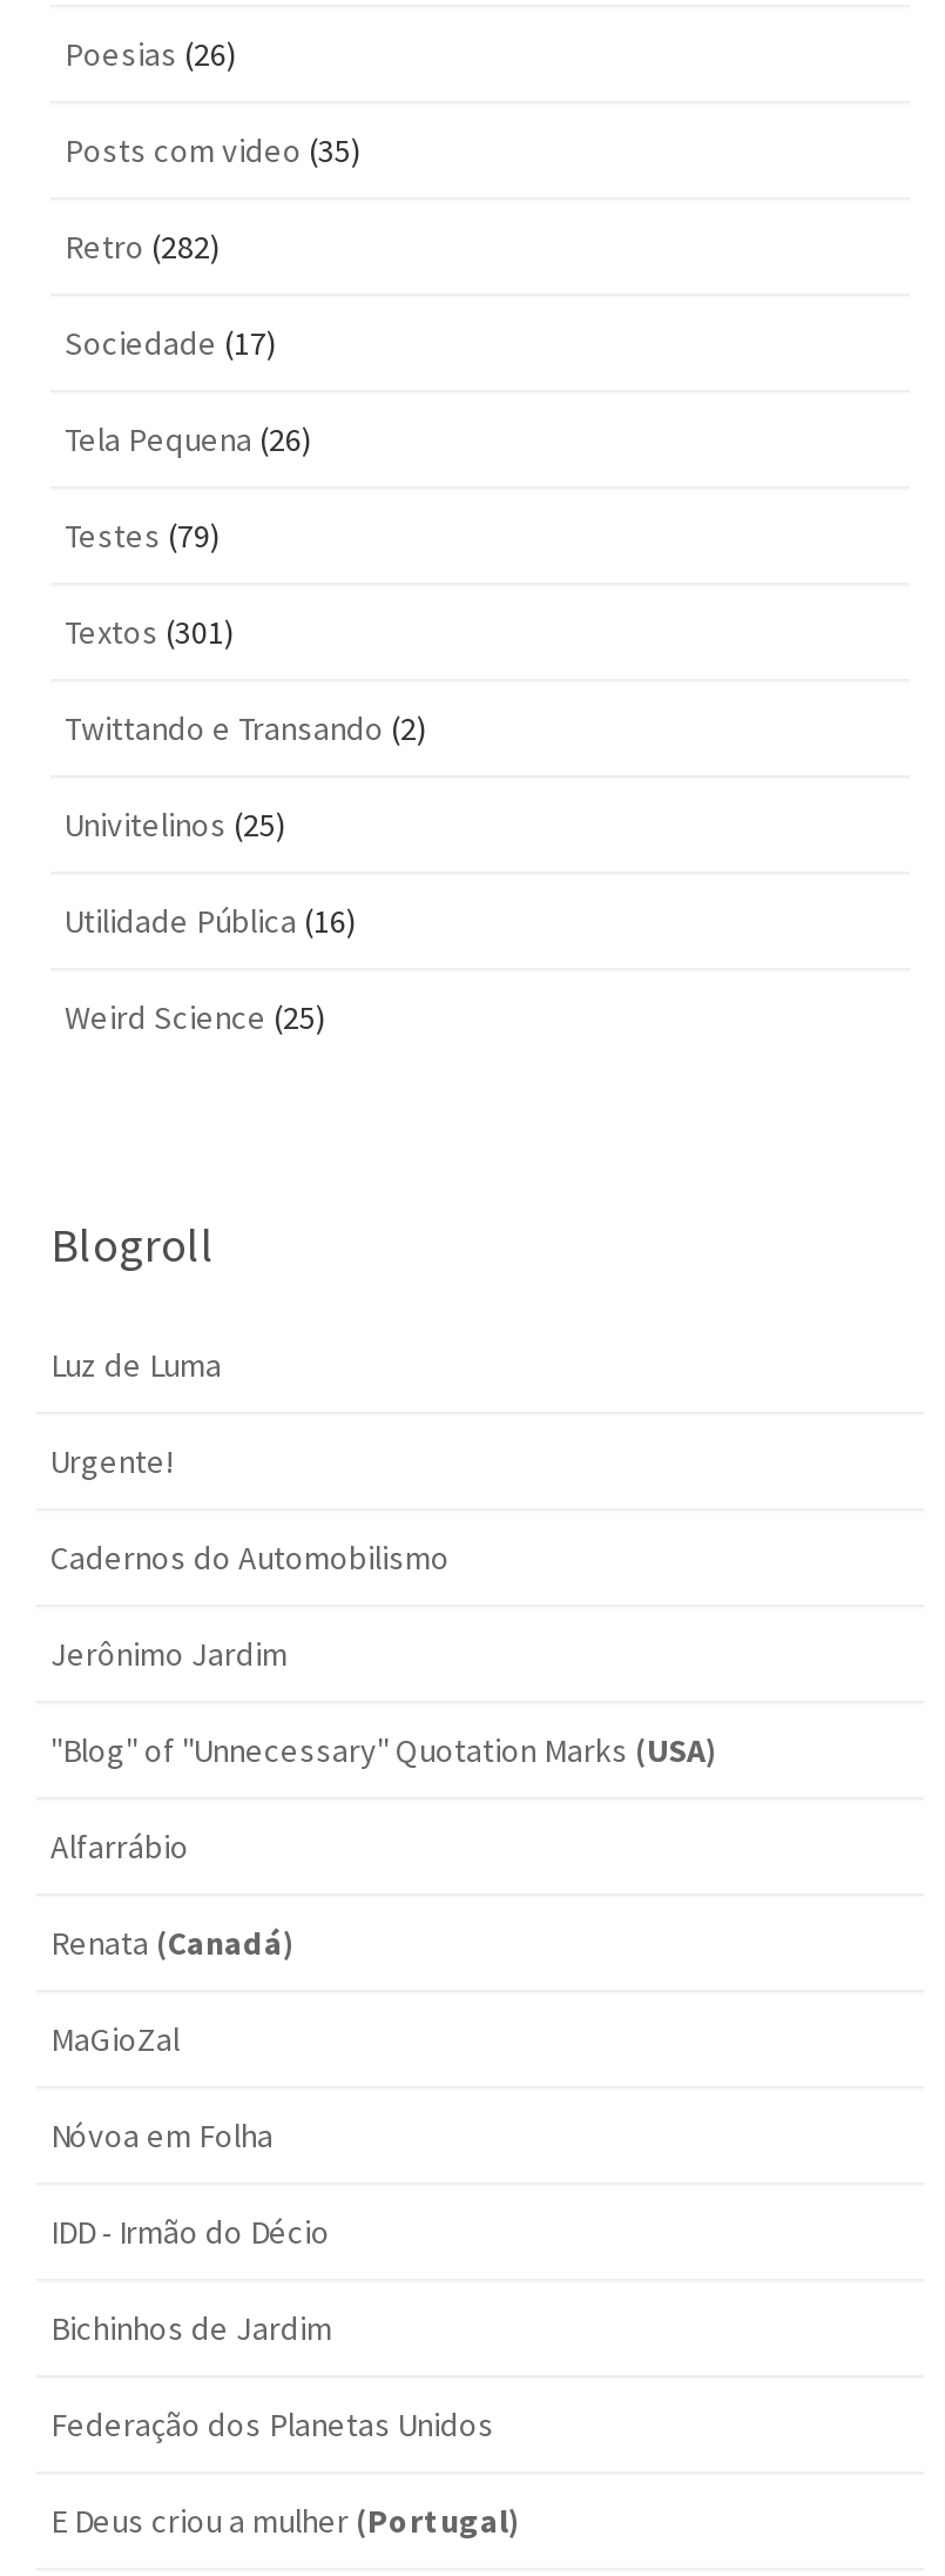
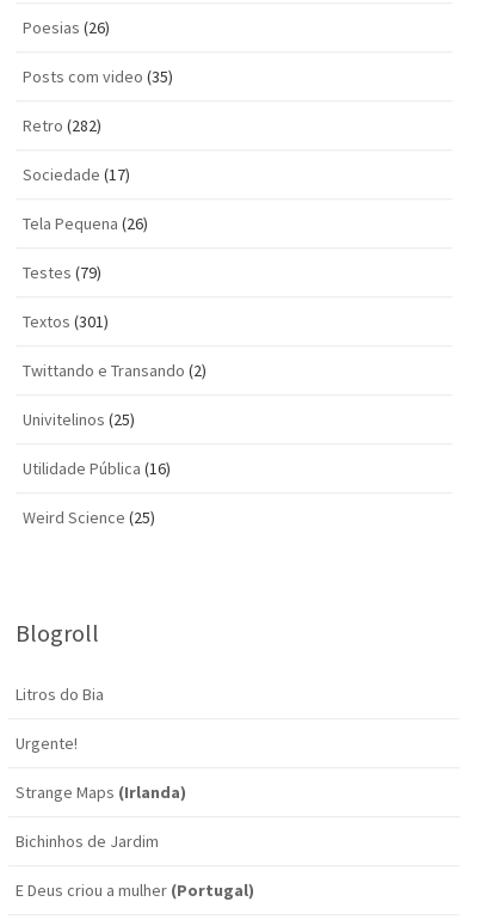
- Luz de Luma
+ Litros do Bia

- Cadernos do Automobilismo
- Jerônimo Jardim
- "Blog" of "Unnecessary" Quotation Marks (USA)
- Alfarrábio
- Renata (Canadá)
- MaGioZal
- Nóvoa em Folha
- IDD - Irmão do Décio
+ Strange Maps (Irlanda)

- Federação dos Planetas Unidos
